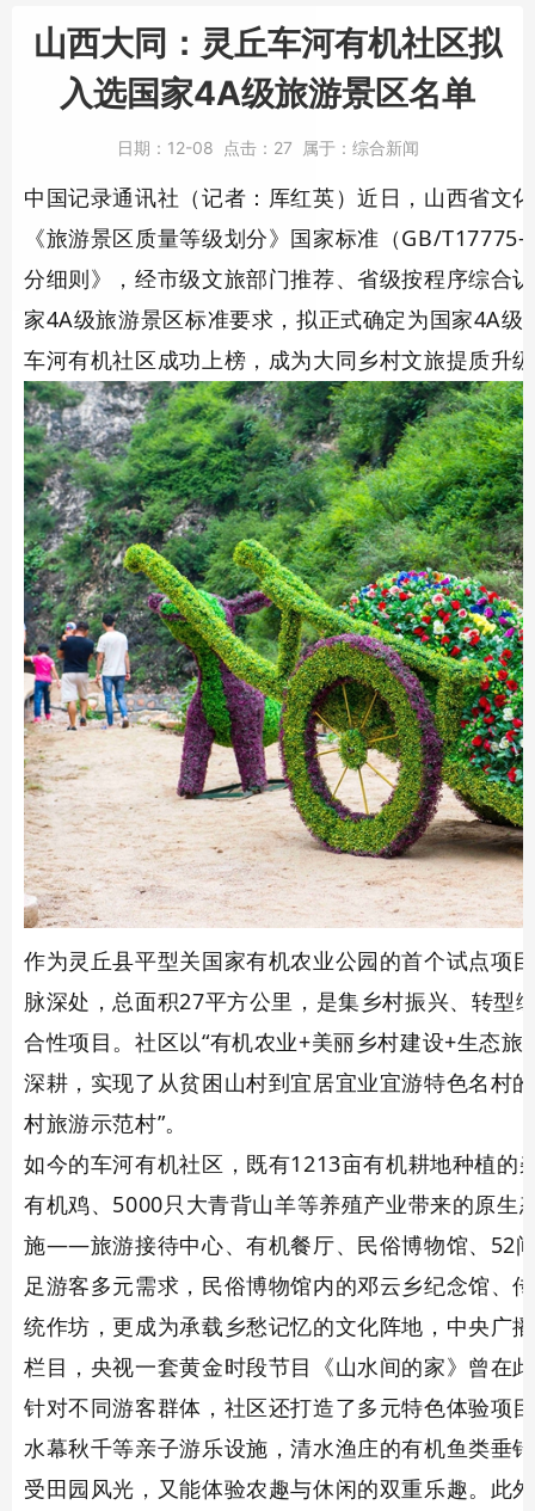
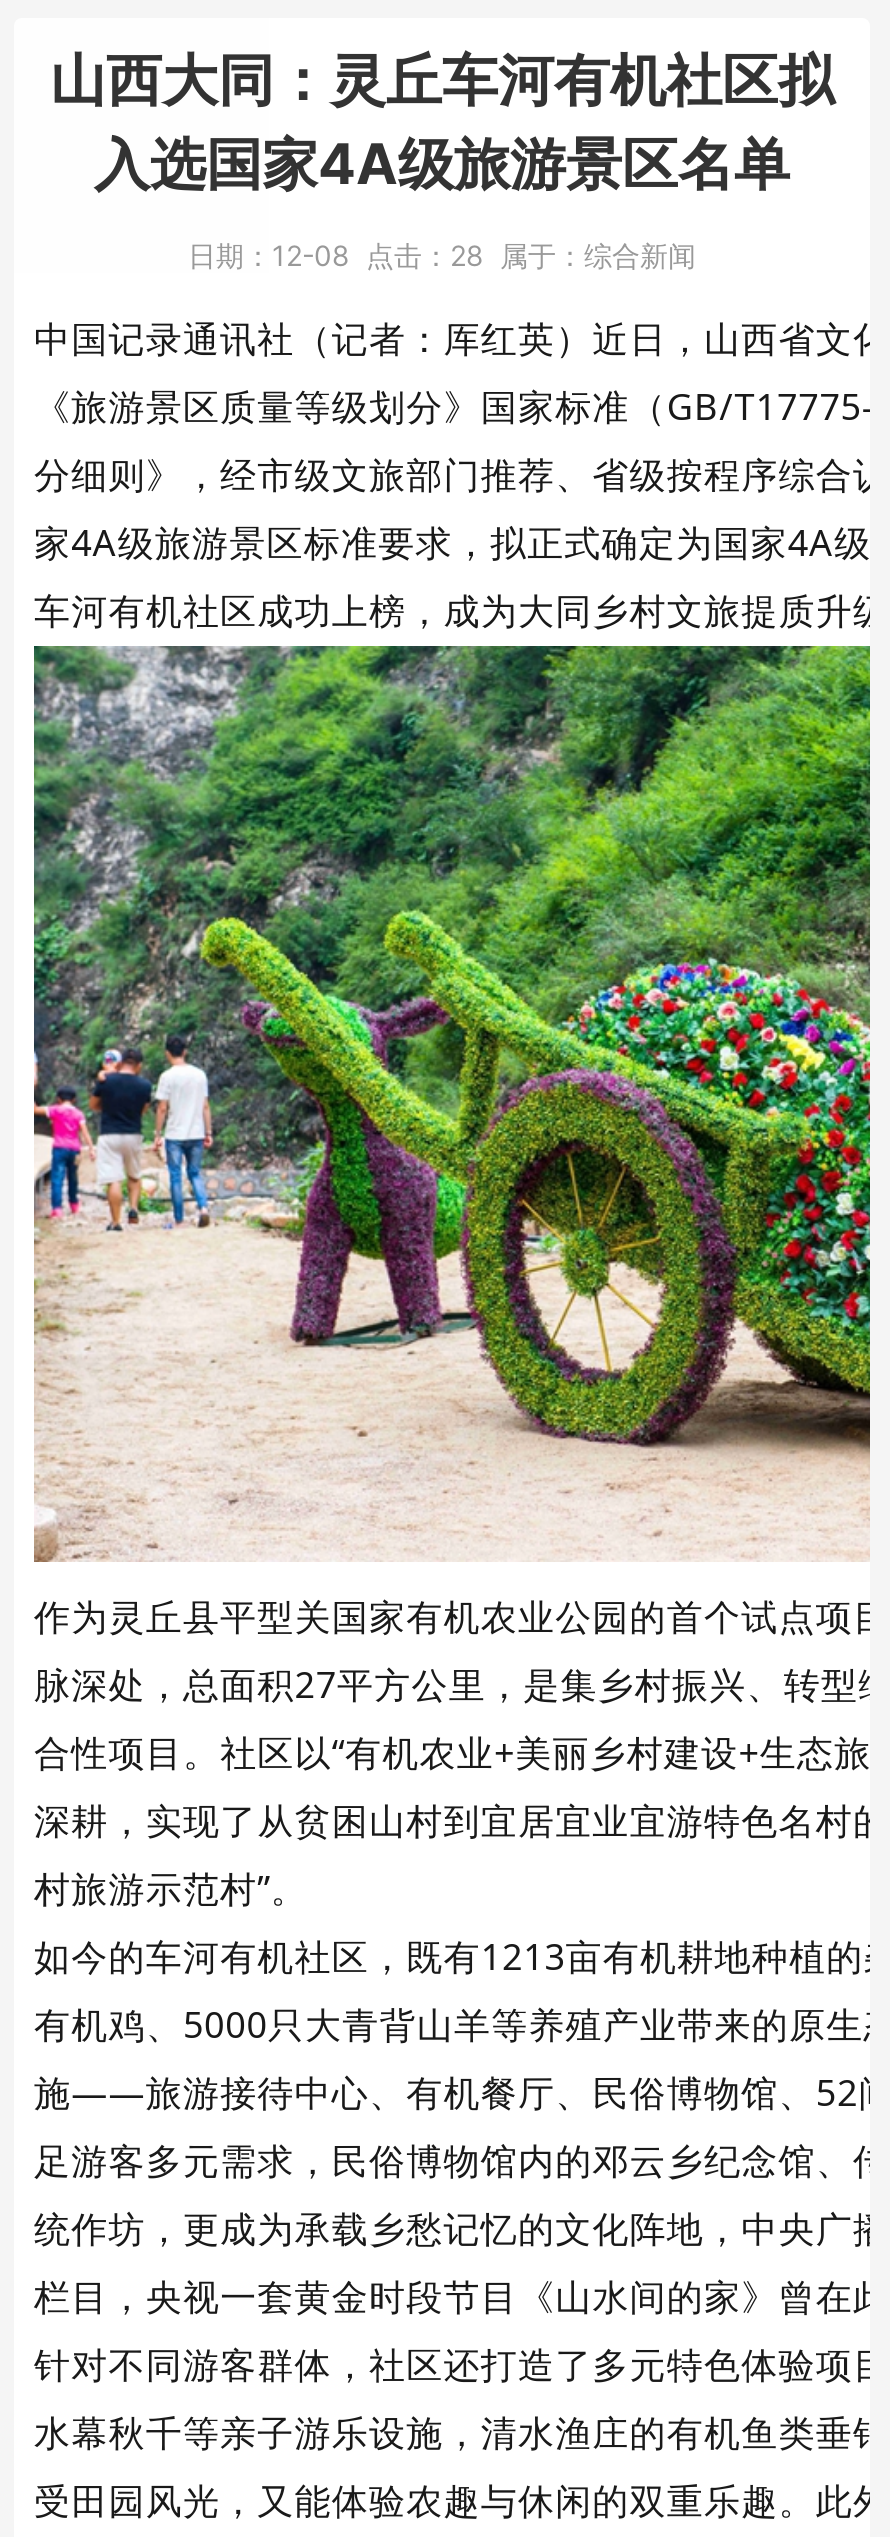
- 日期：12-08点击：27属于：综合新闻
+ 日期：12-08点击：28属于：综合新闻
